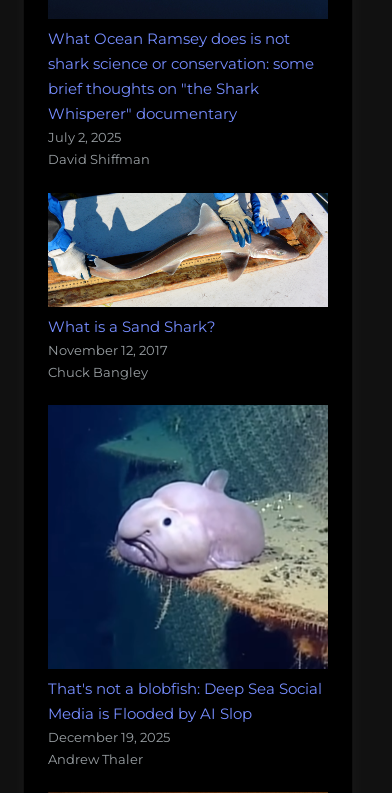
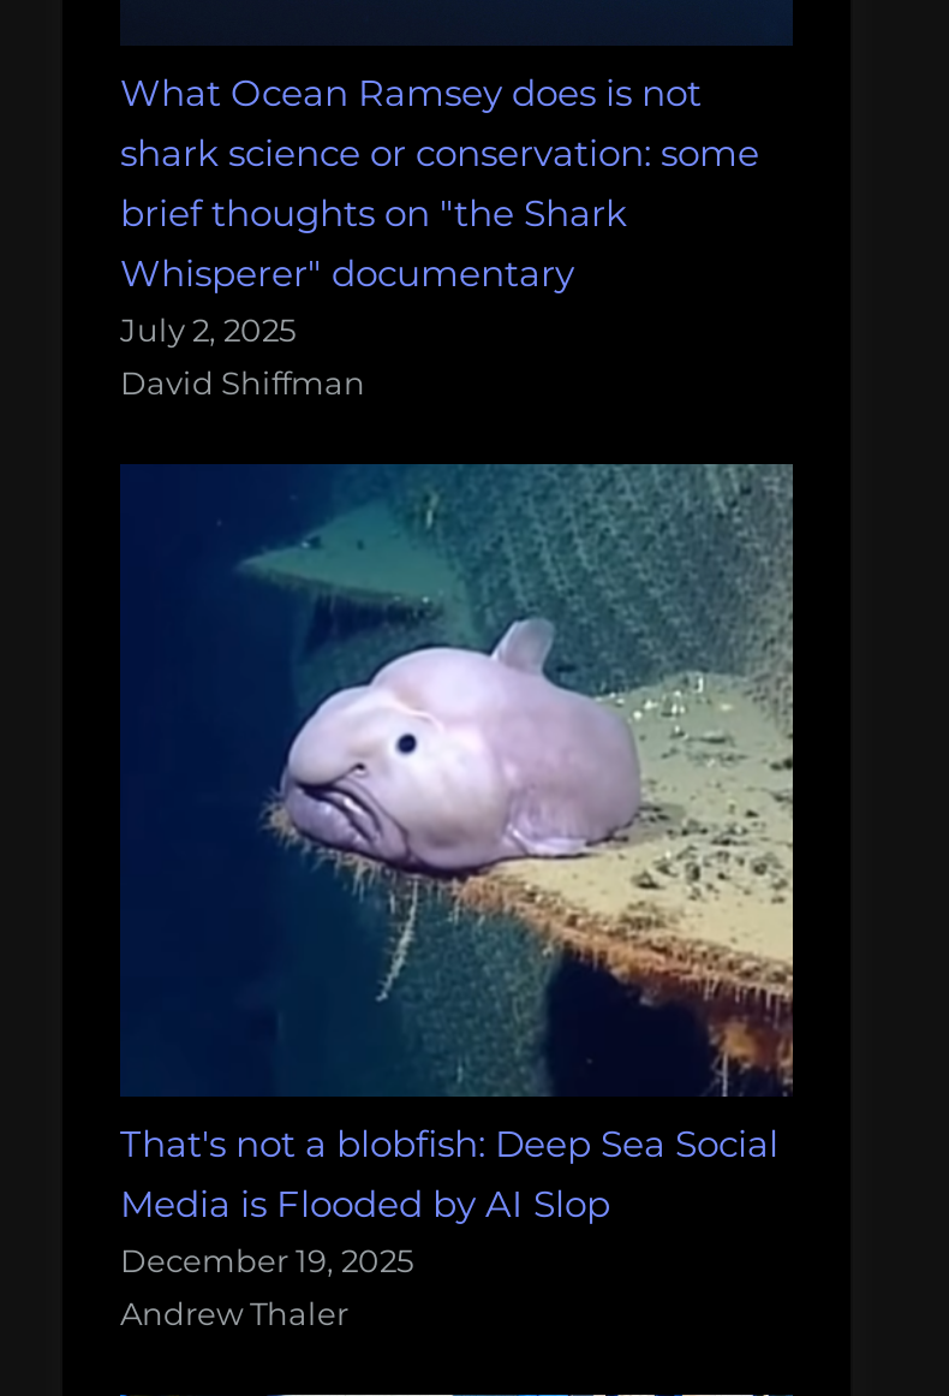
- [image]
- What is a Sand Shark?
- November 12, 2017
- Chuck Bangley
